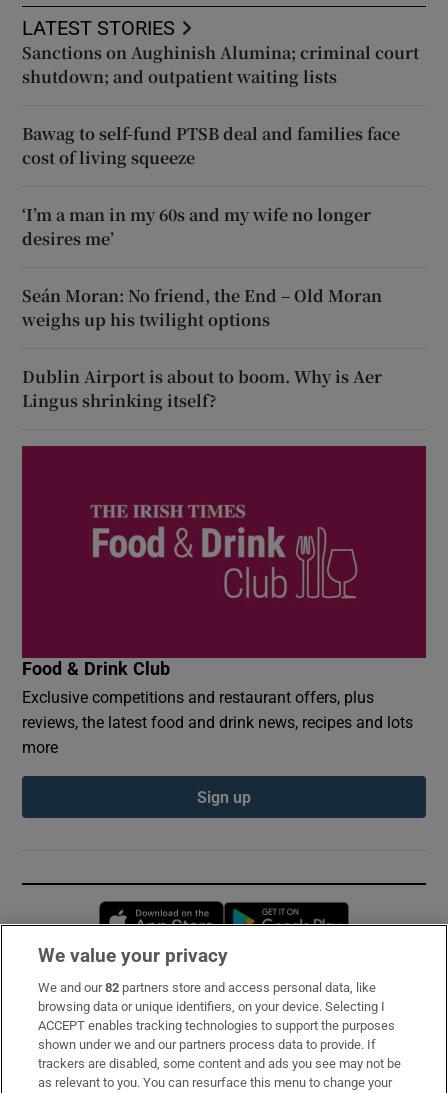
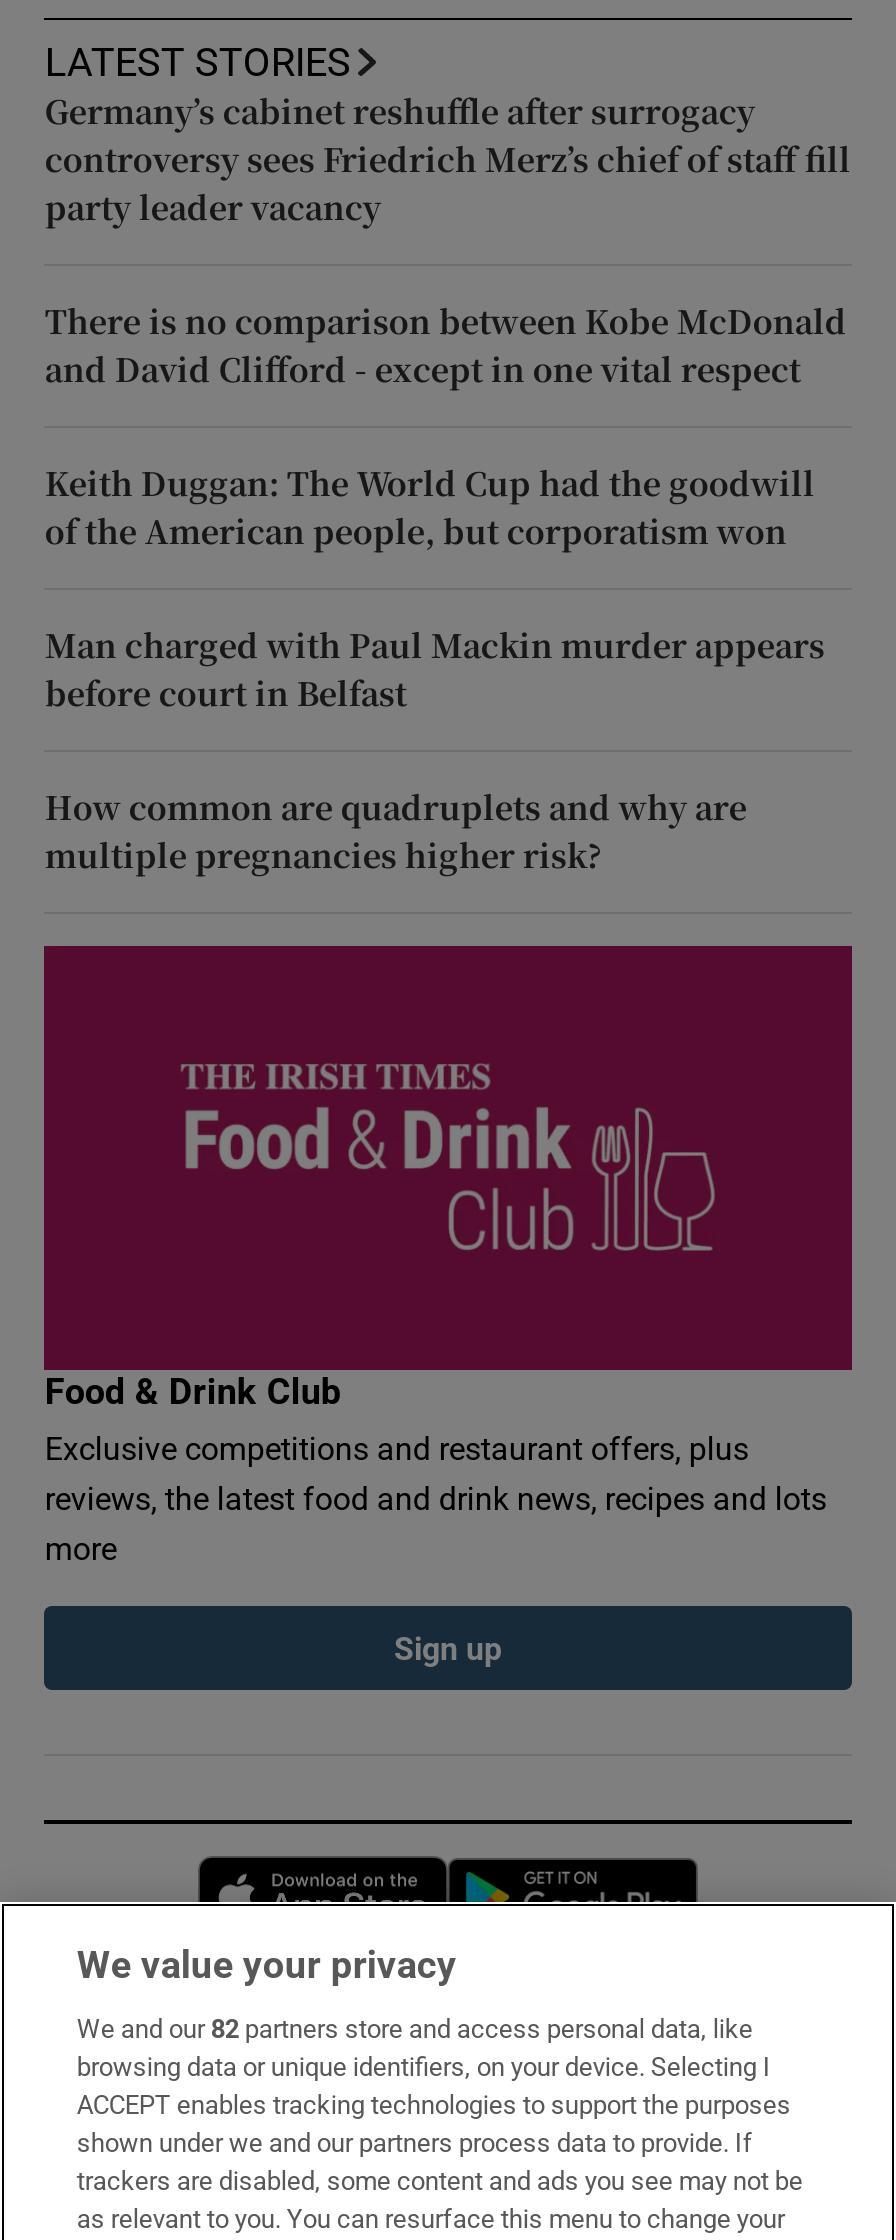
- Sanctions on Aughinish Alumina; criminal court
- shutdown; and outpatient waiting lists
+ Germany’s cabinet reshuffle after surrogacy
+ controversy sees Friedrich Merz’s chief of staff fill
+ party leader vacancy

- Bawag to self-fund PTSB deal and families face
- cost of living squeeze
+ There is no comparison between Kobe McDonald
+ and David Clifford - except in one vital respect

- ‘I’m a man in my 60s and my wife no longer
- desires me’
+ Keith Duggan: The World Cup had the goodwill
+ of the American people, but corporatism won

- Seán Moran: No friend, the End – Old Moran
- weighs up his twilight options
+ Man charged with Paul Mackin murder appears
+ before court in Belfast

- Dublin Airport is about to boom. Why is Aer
- Lingus shrinking itself?
+ How common are quadruplets and why are
+ multiple pregnancies higher risk?
